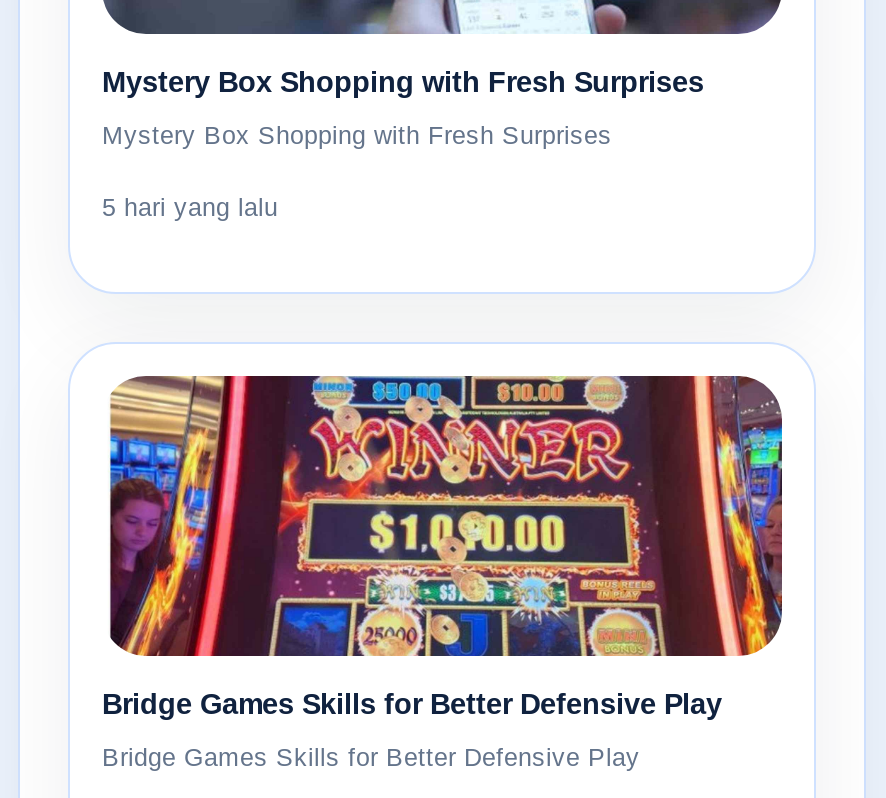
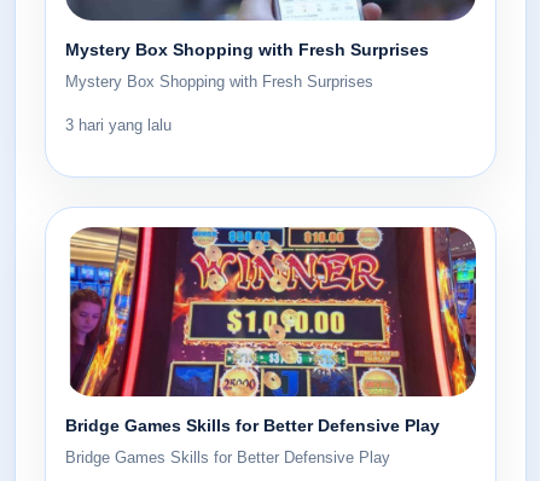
- 5 hari yang lalu
+ 3 hari yang lalu
